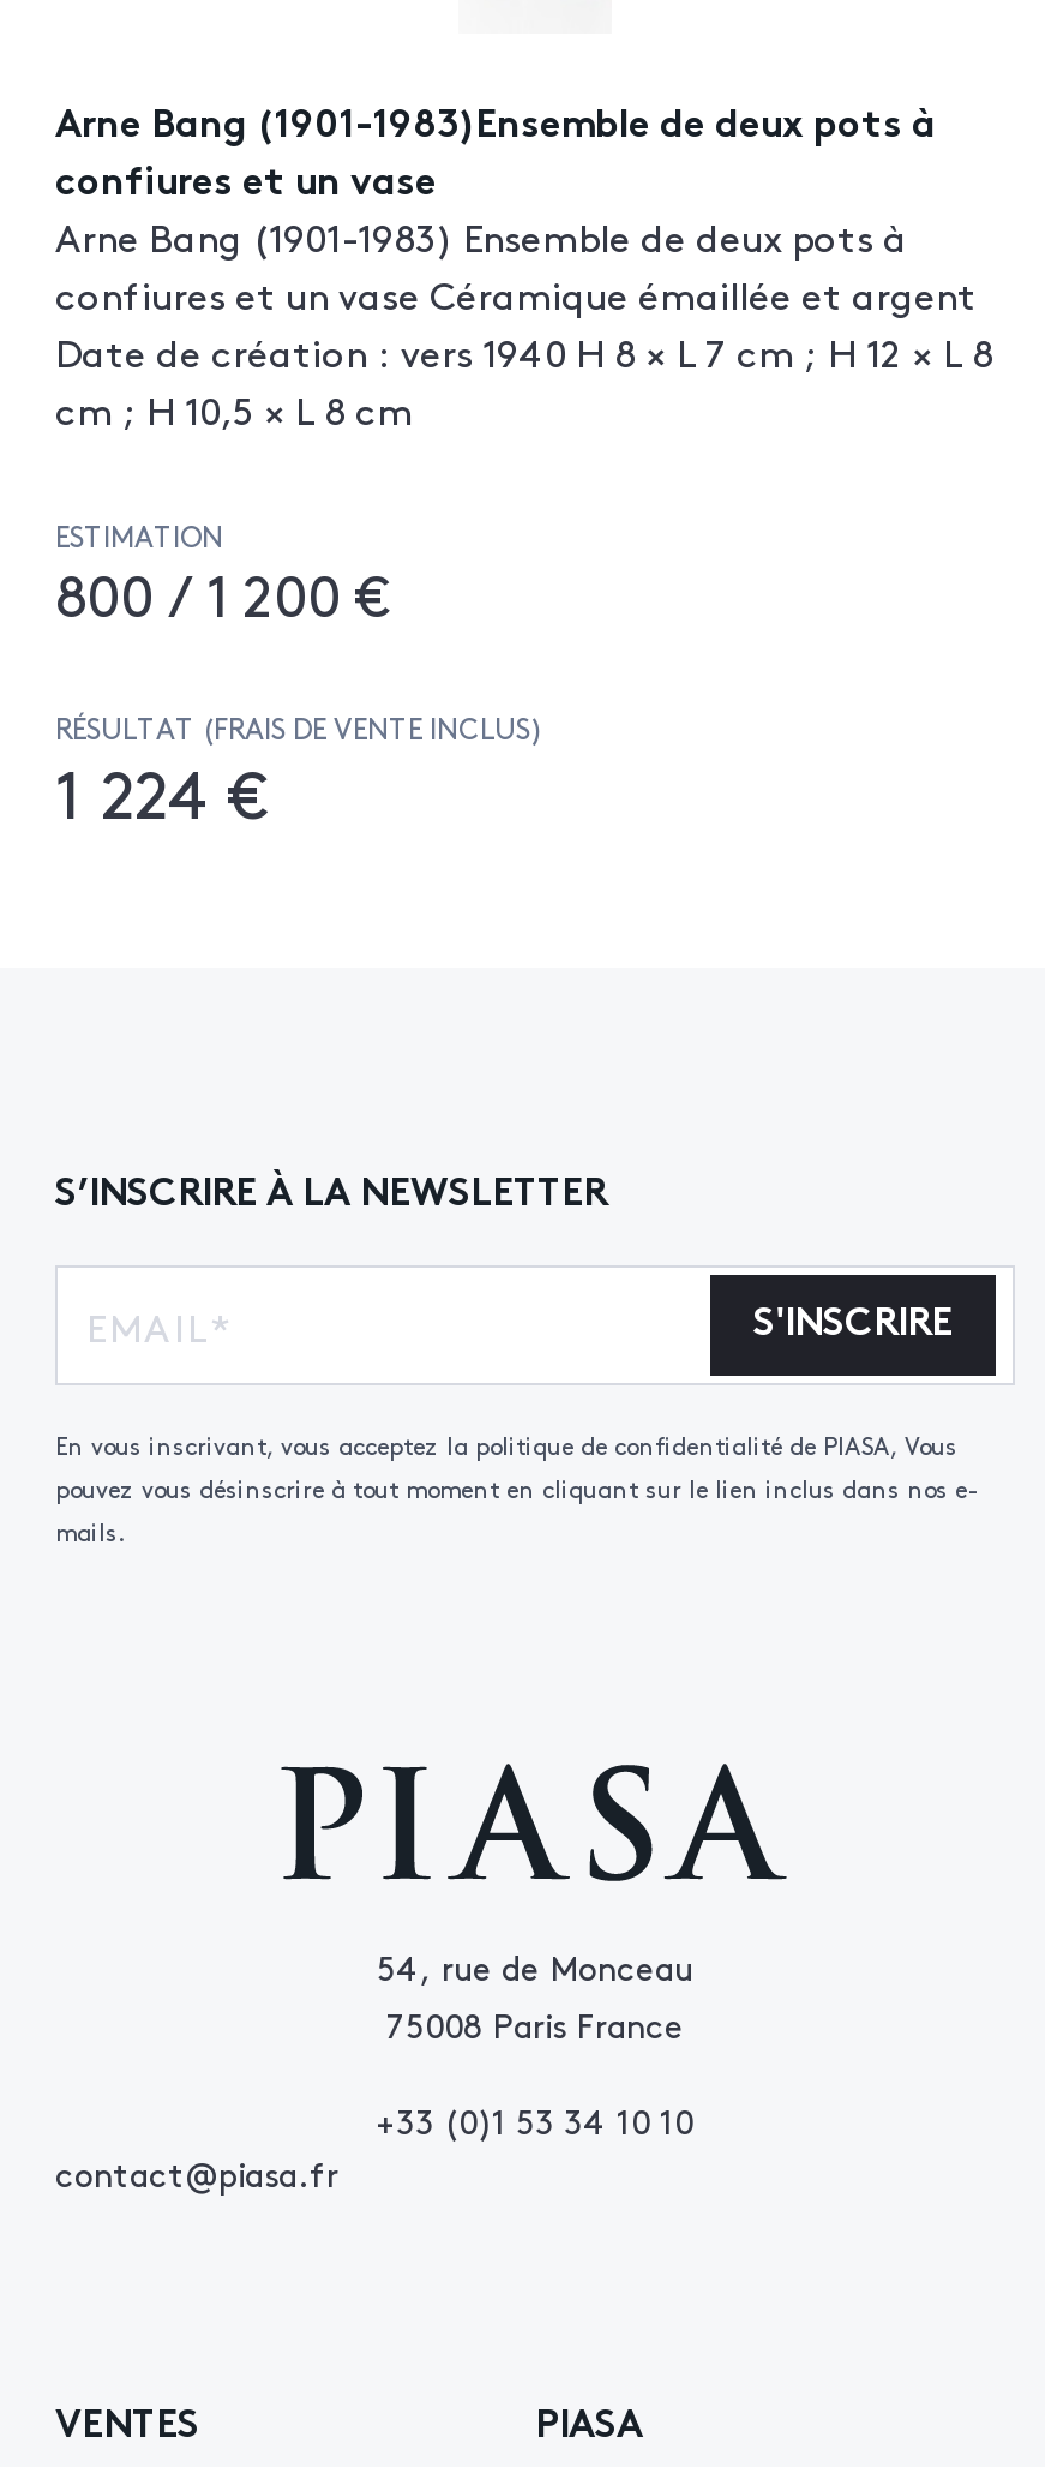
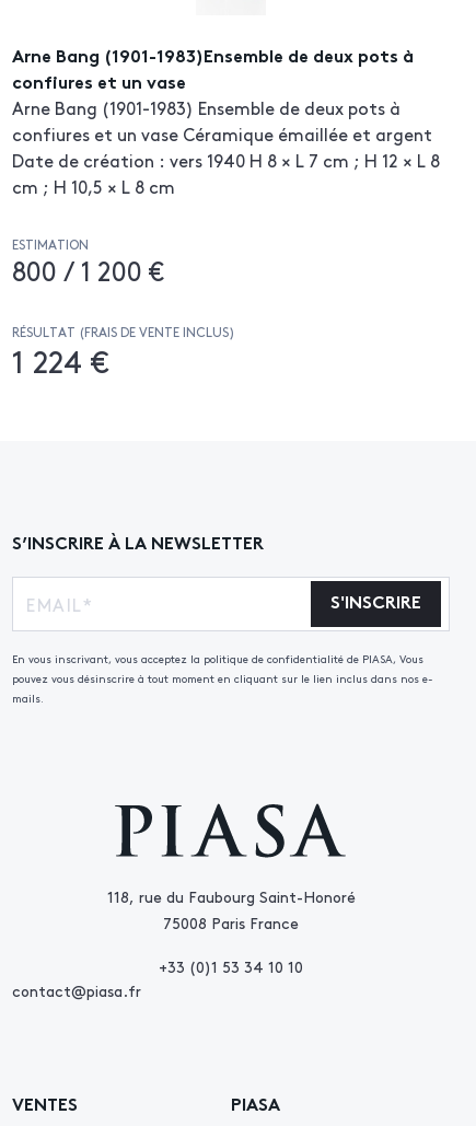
- 54, rue de Monceau
+ 118, rue du Faubourg Saint-Honoré
